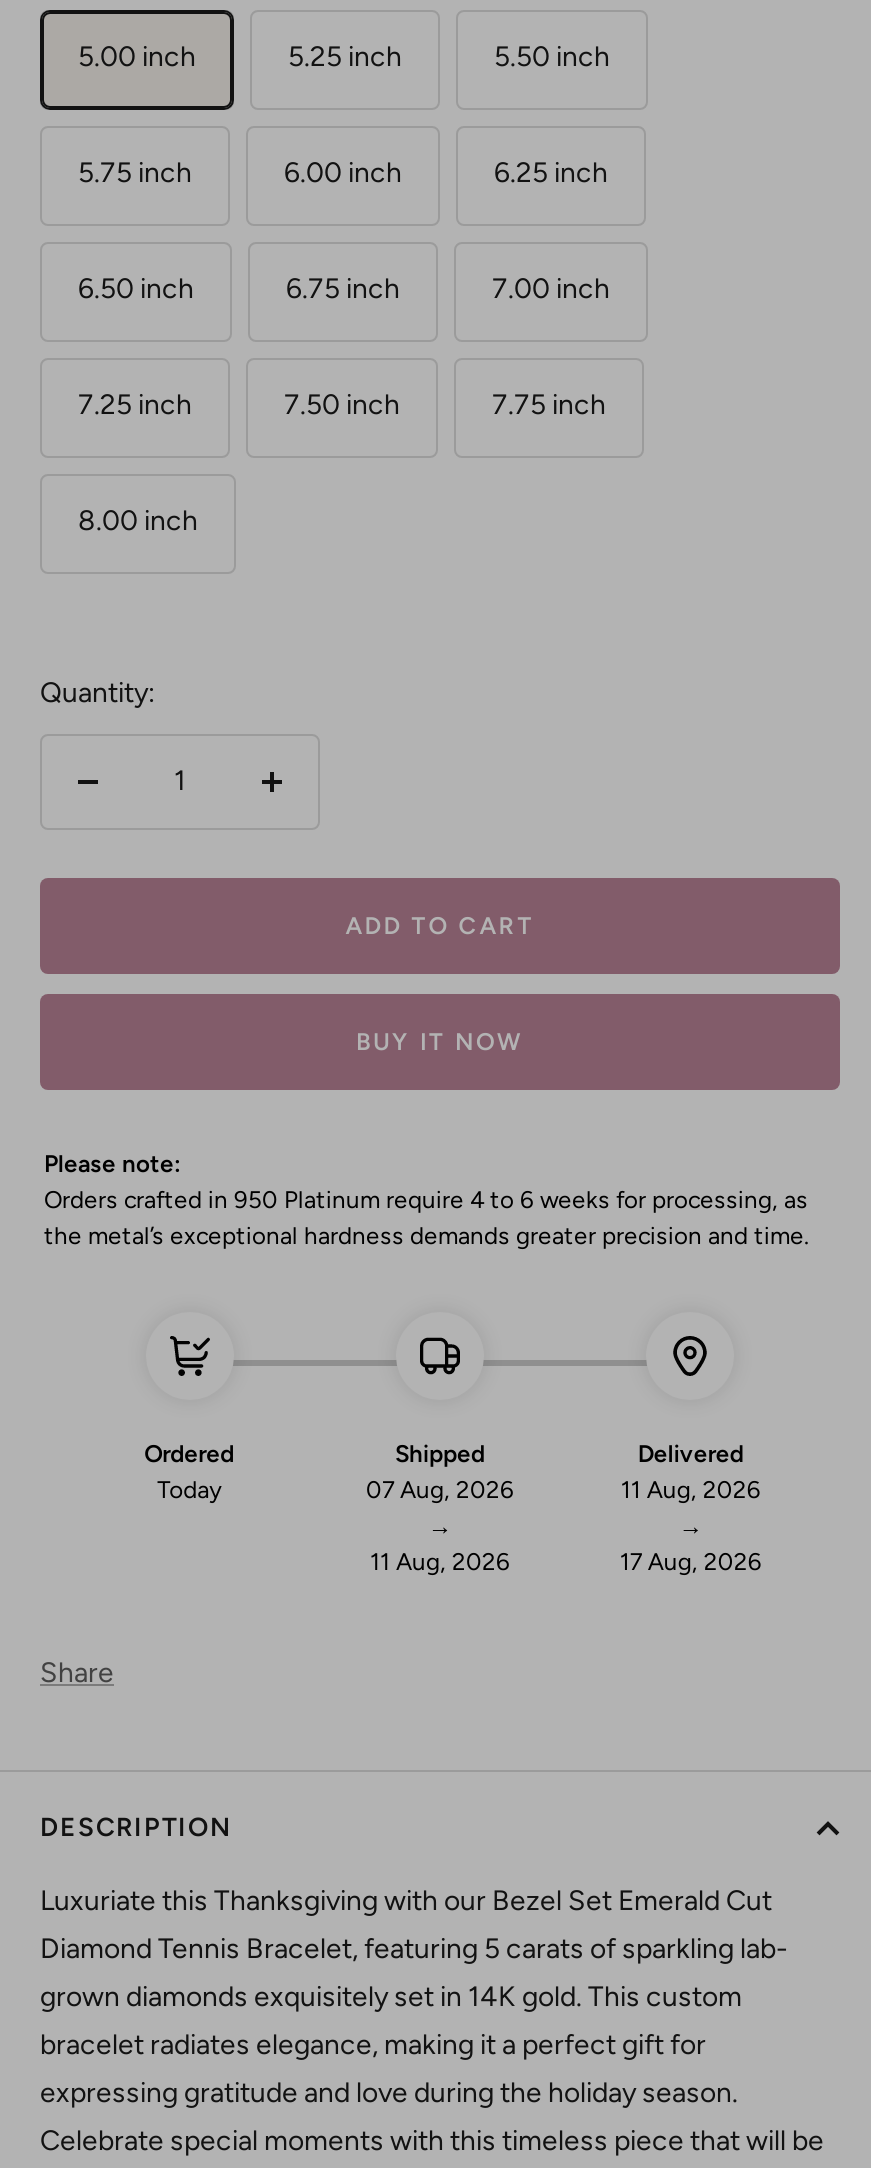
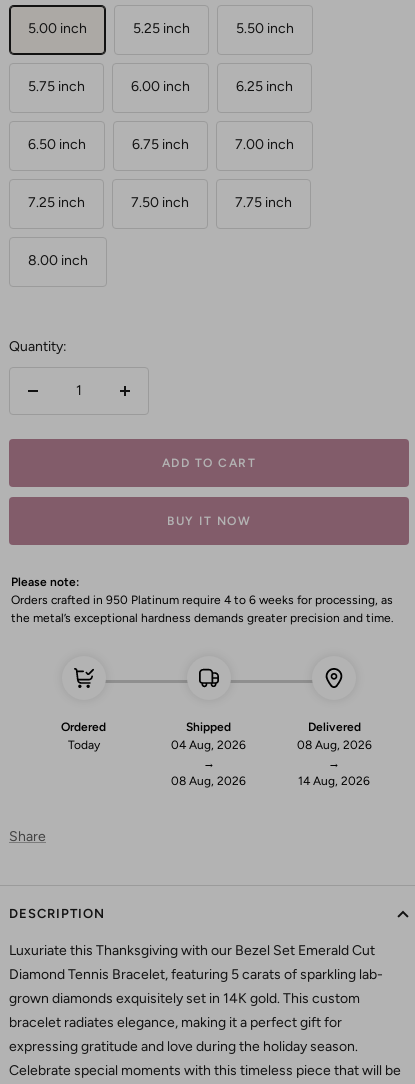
- 07 Aug, 2026
+ 04 Aug, 2026

- 11 Aug, 2026
+ 08 Aug, 2026

- 11 Aug, 2026
+ 08 Aug, 2026

- 17 Aug, 2026
+ 14 Aug, 2026
